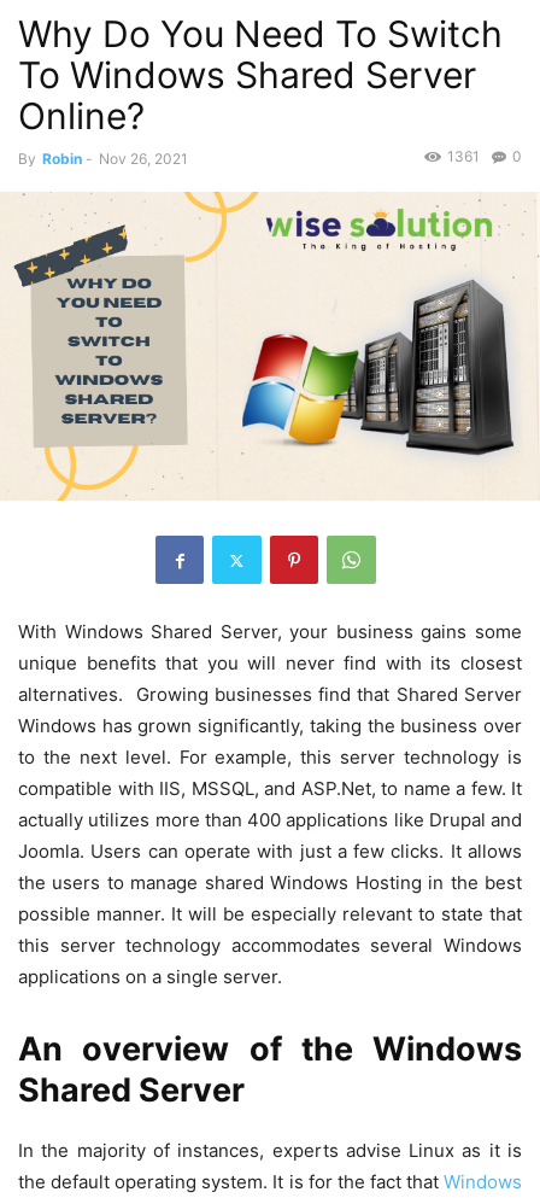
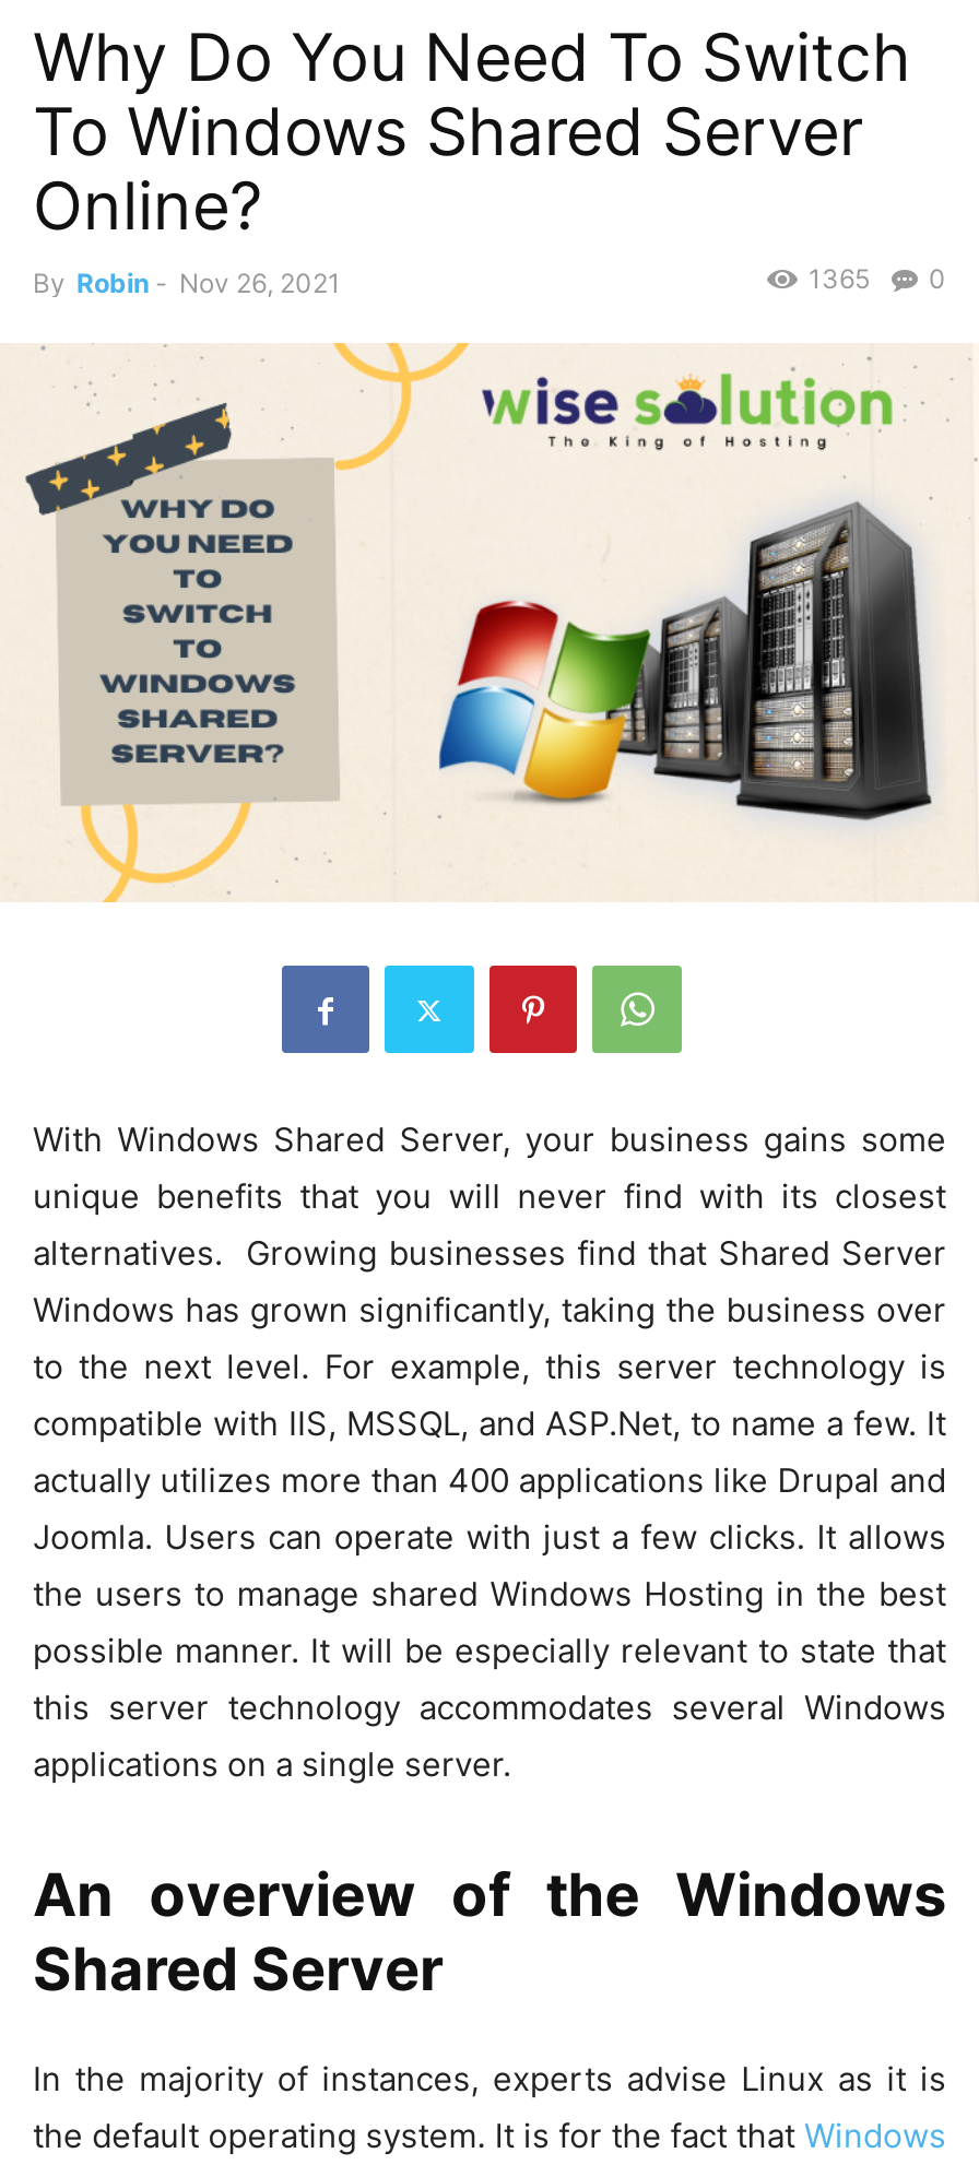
- 1361 0
+ 1365 0
